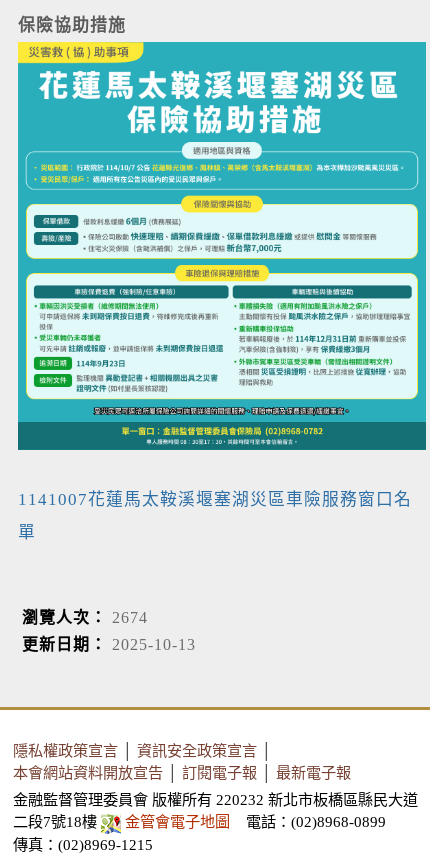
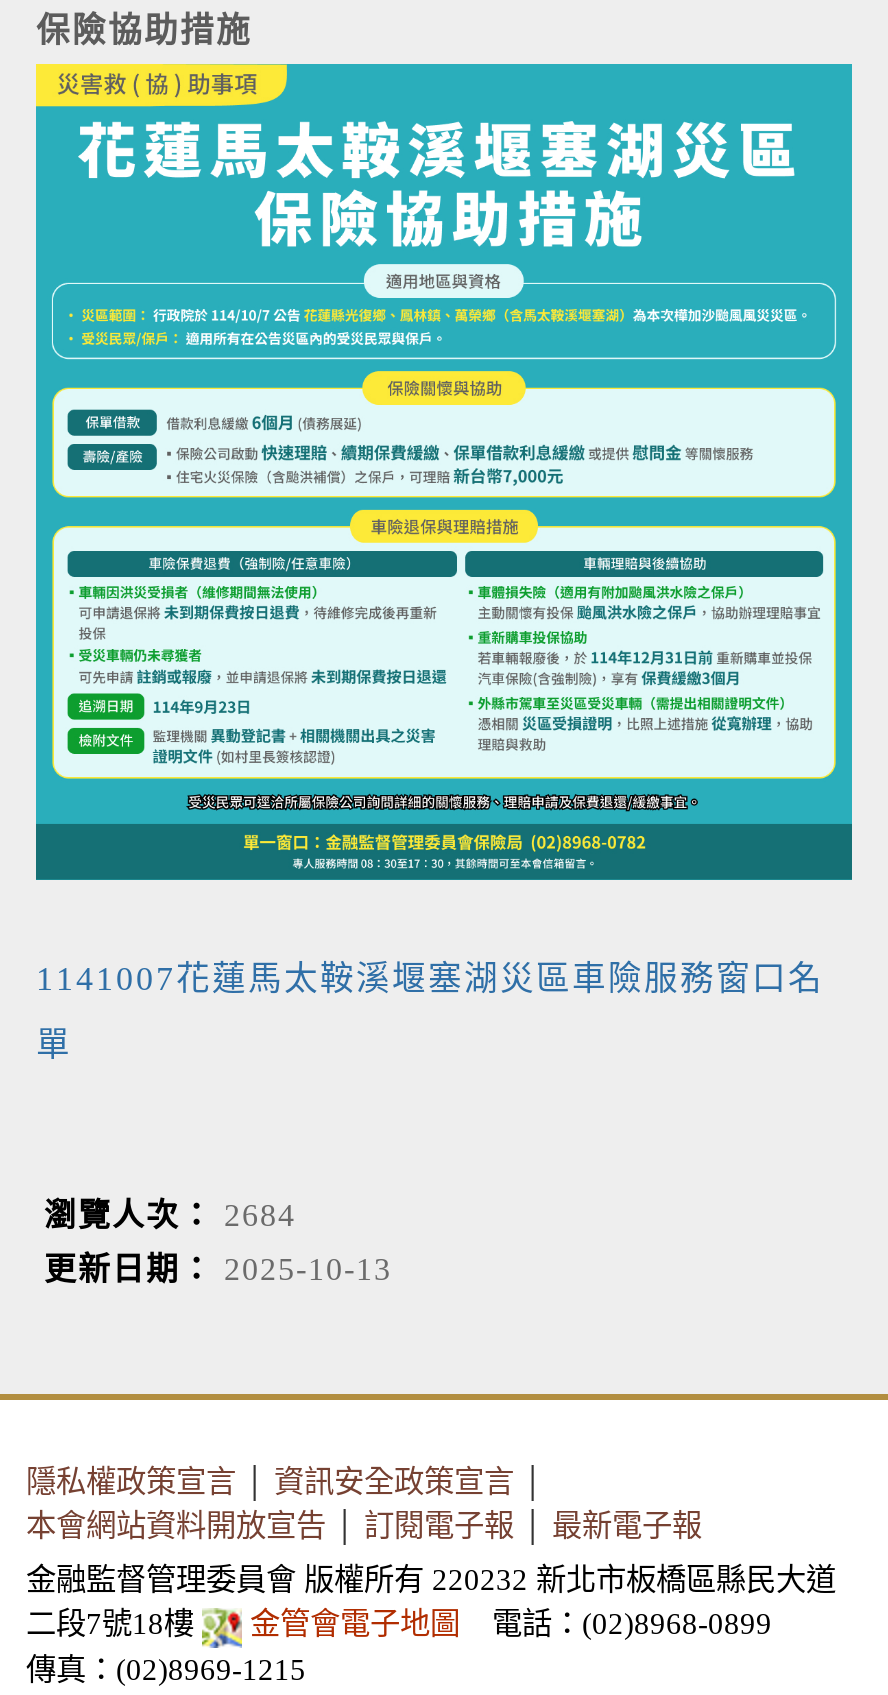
- 瀏覽人次：2674
+ 瀏覽人次：2684
